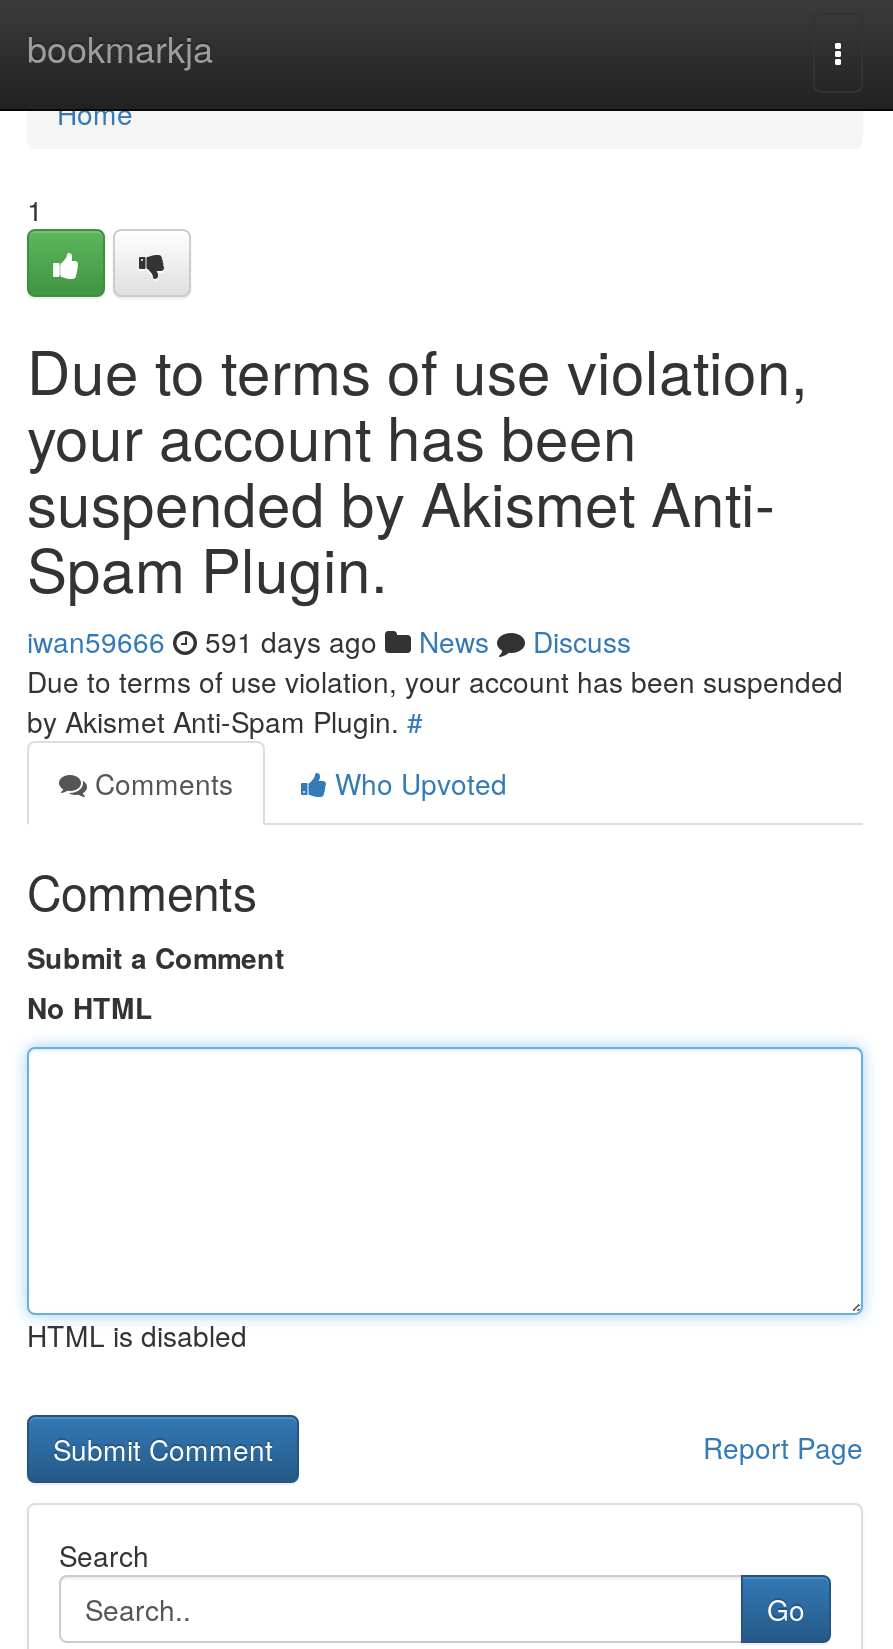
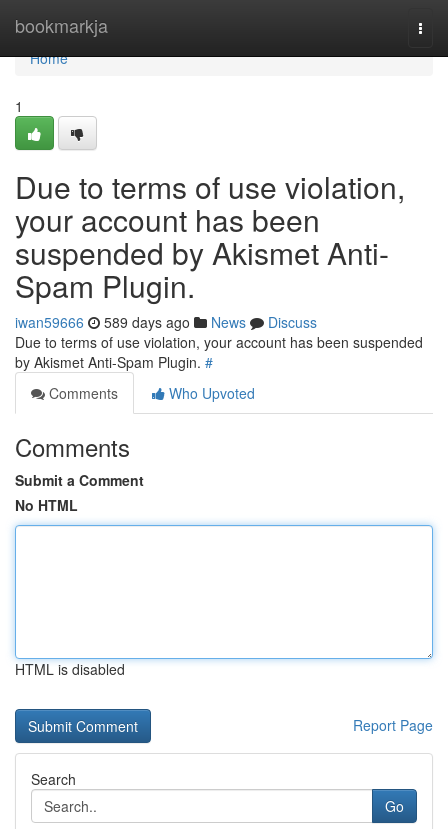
- iwan59666 591 days ago News Discuss
+ iwan59666 589 days ago News Discuss
